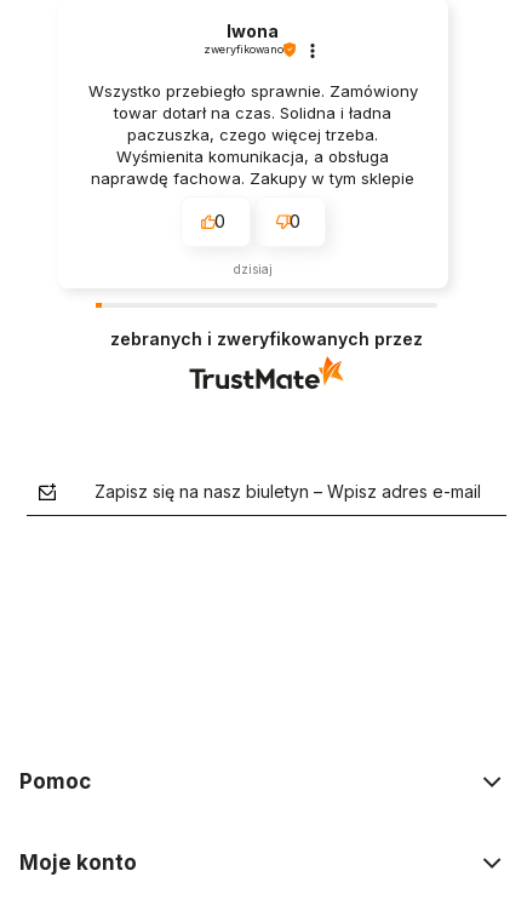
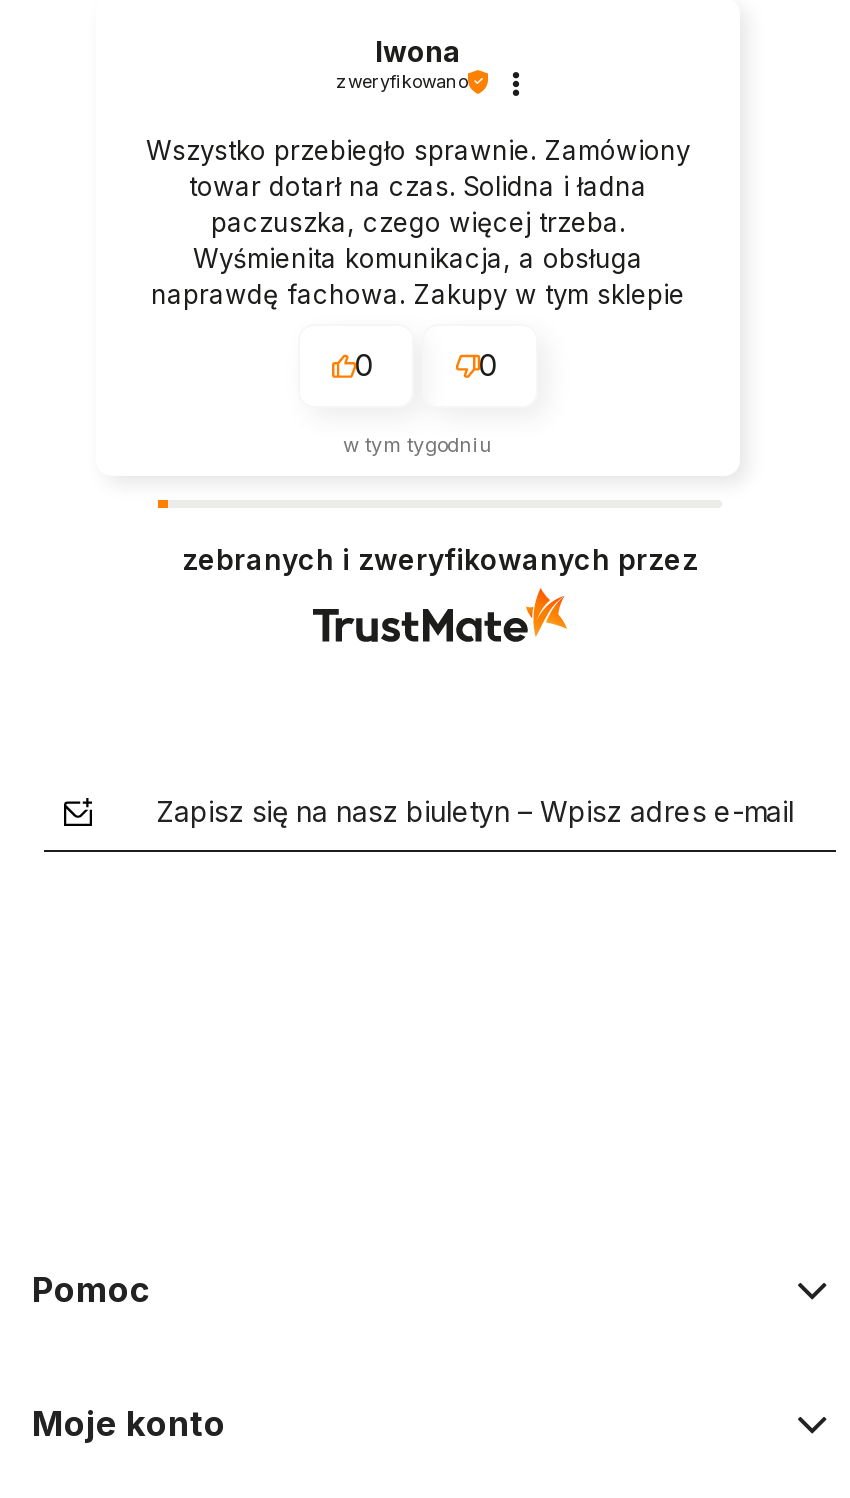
- dzisiaj
+ w tym tygodniu
